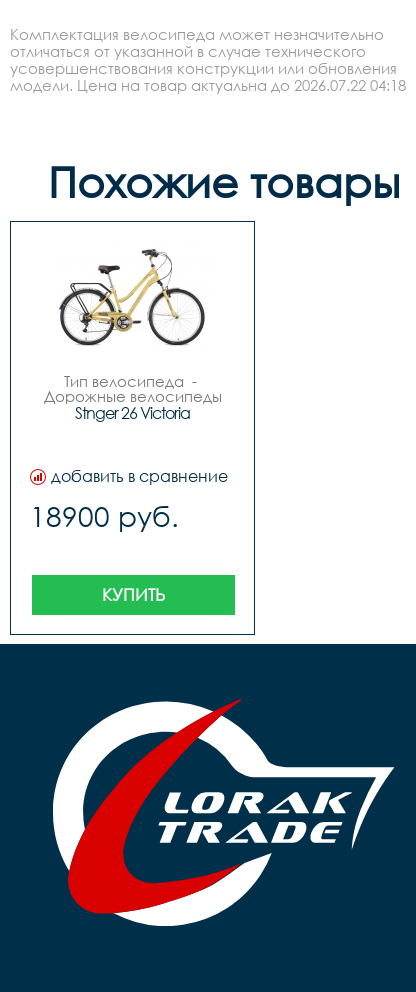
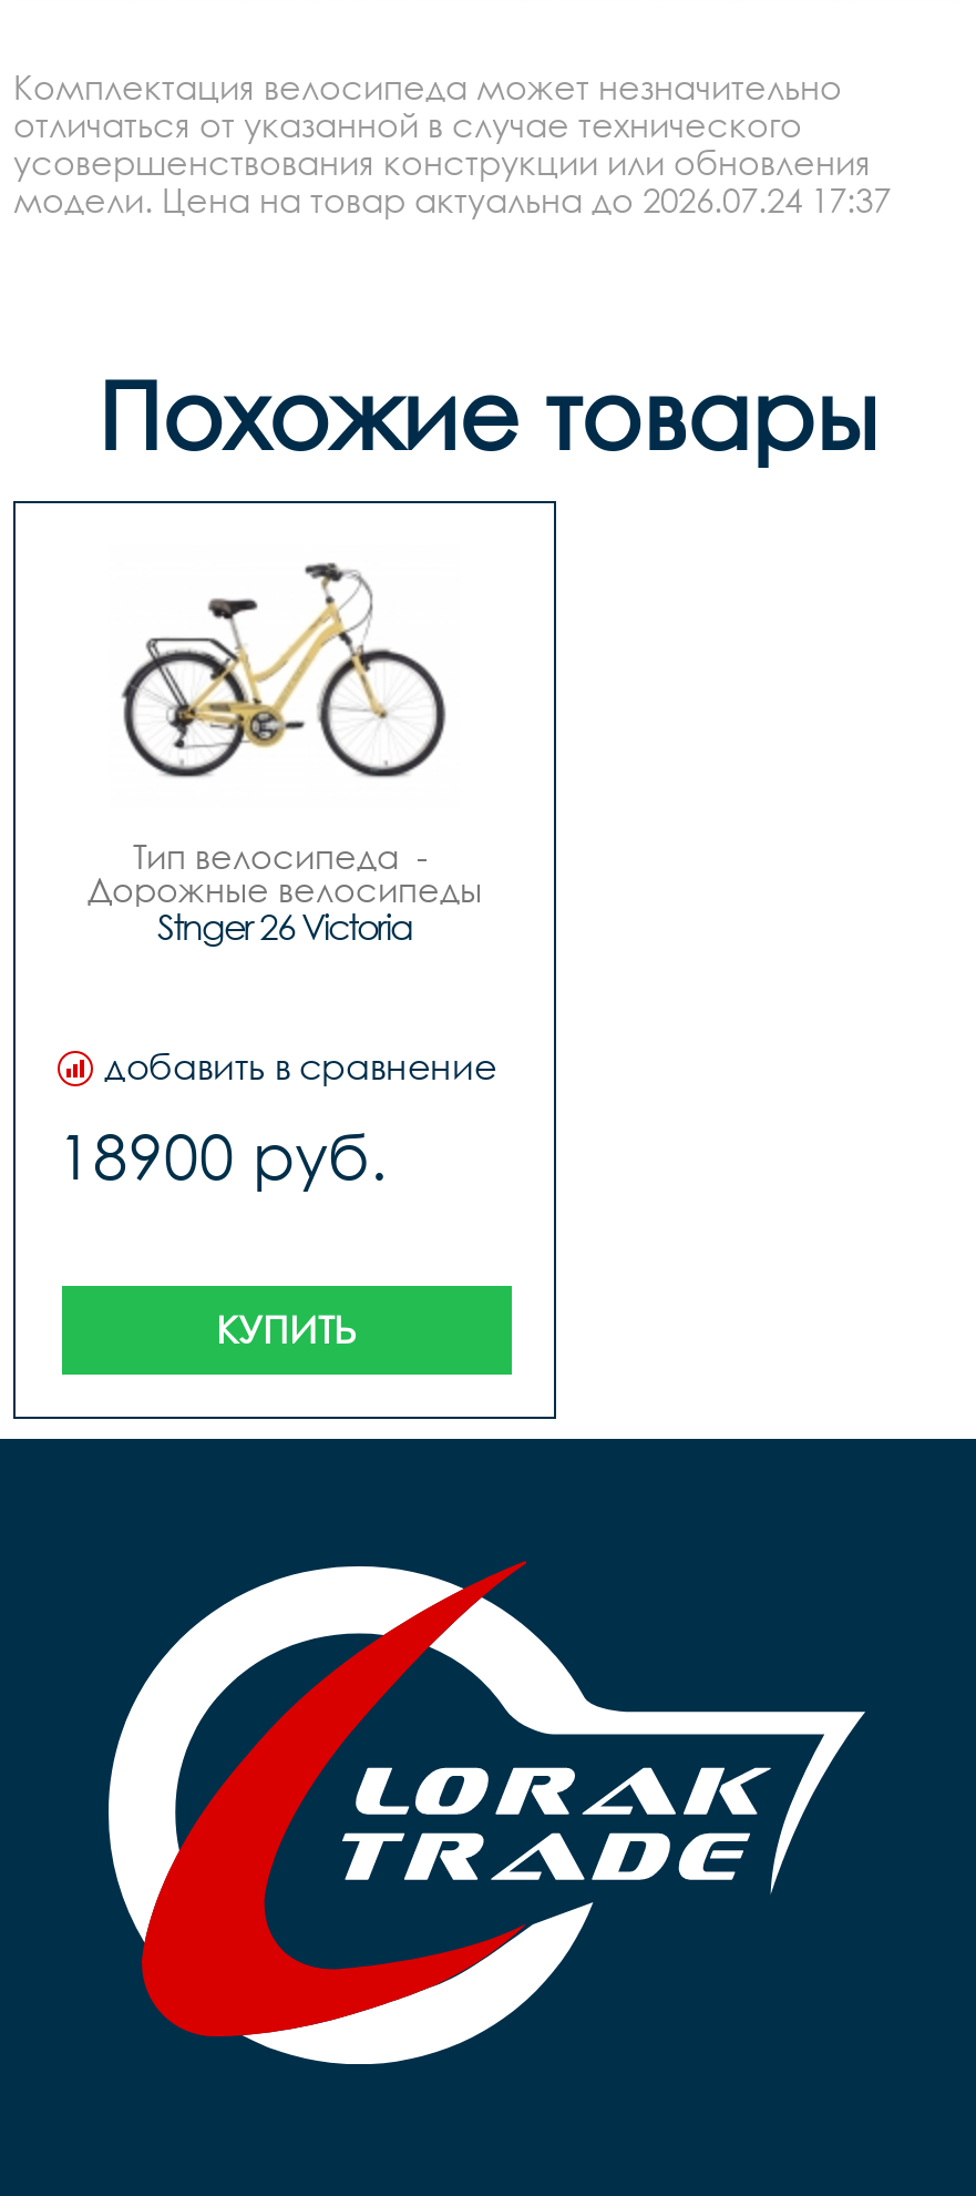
- модели. Цена на товар актуальна до 2026.07.22 04:18
+ модели. Цена на товар актуальна до 2026.07.24 17:37
